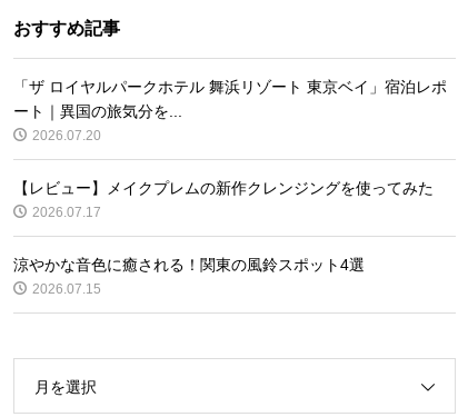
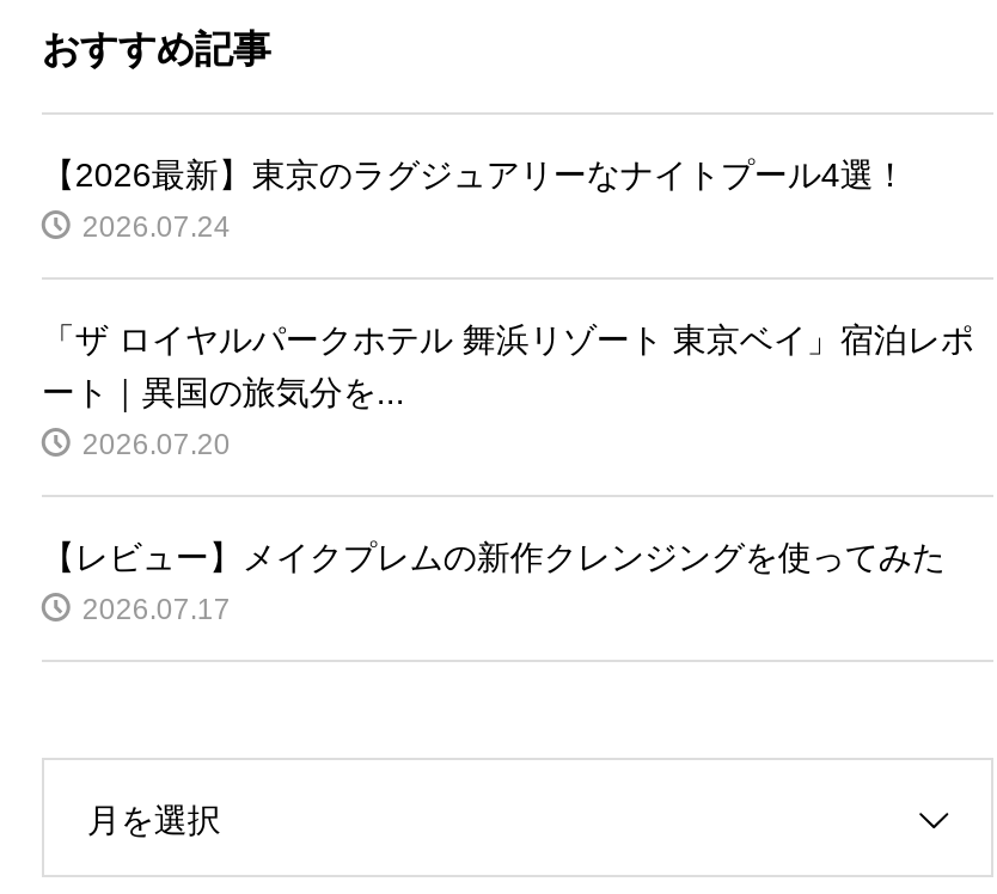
+ 【2026最新】東京のラグジュアリーなナイトプール4選！
+ 2026.07.24

moved down: 「ザ ロイヤルパークホテル 舞浜リゾート 東京ベイ」宿泊レポ | ート｜異国の旅気分を... | 2026.07.20 | 【レビュー】メイクプレムの新作クレンジングを使ってみた | 2026.07.17

- 涼やかな音色に癒される！関東の風鈴スポット4選
- 2026.07.15
